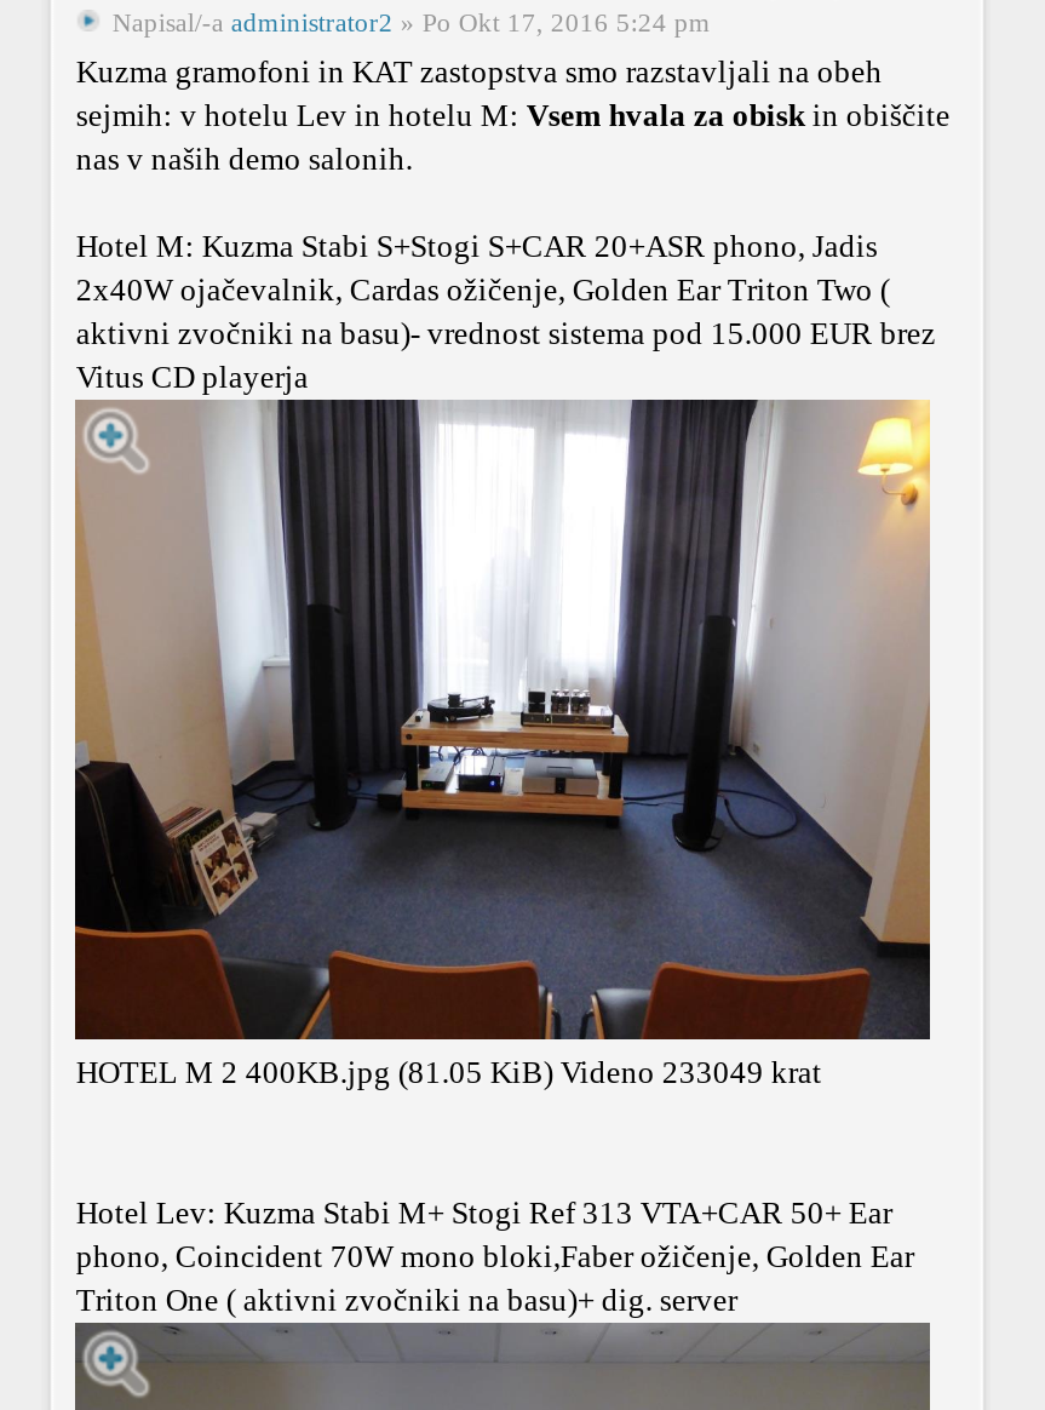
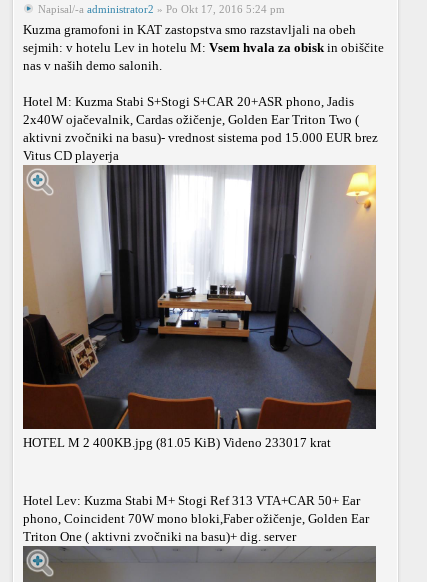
- HOTEL M 2 400KB.jpg (81.05 KiB) Videno 233049 krat
+ HOTEL M 2 400KB.jpg (81.05 KiB) Videno 233017 krat
